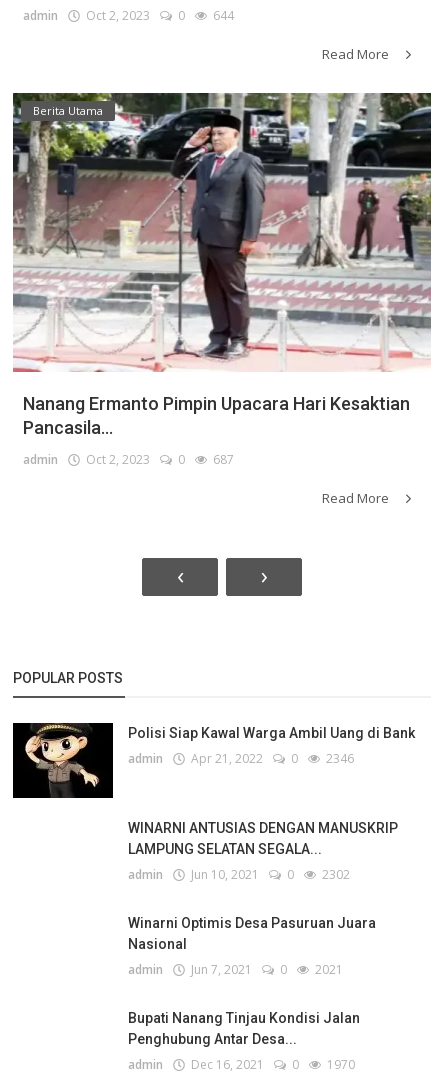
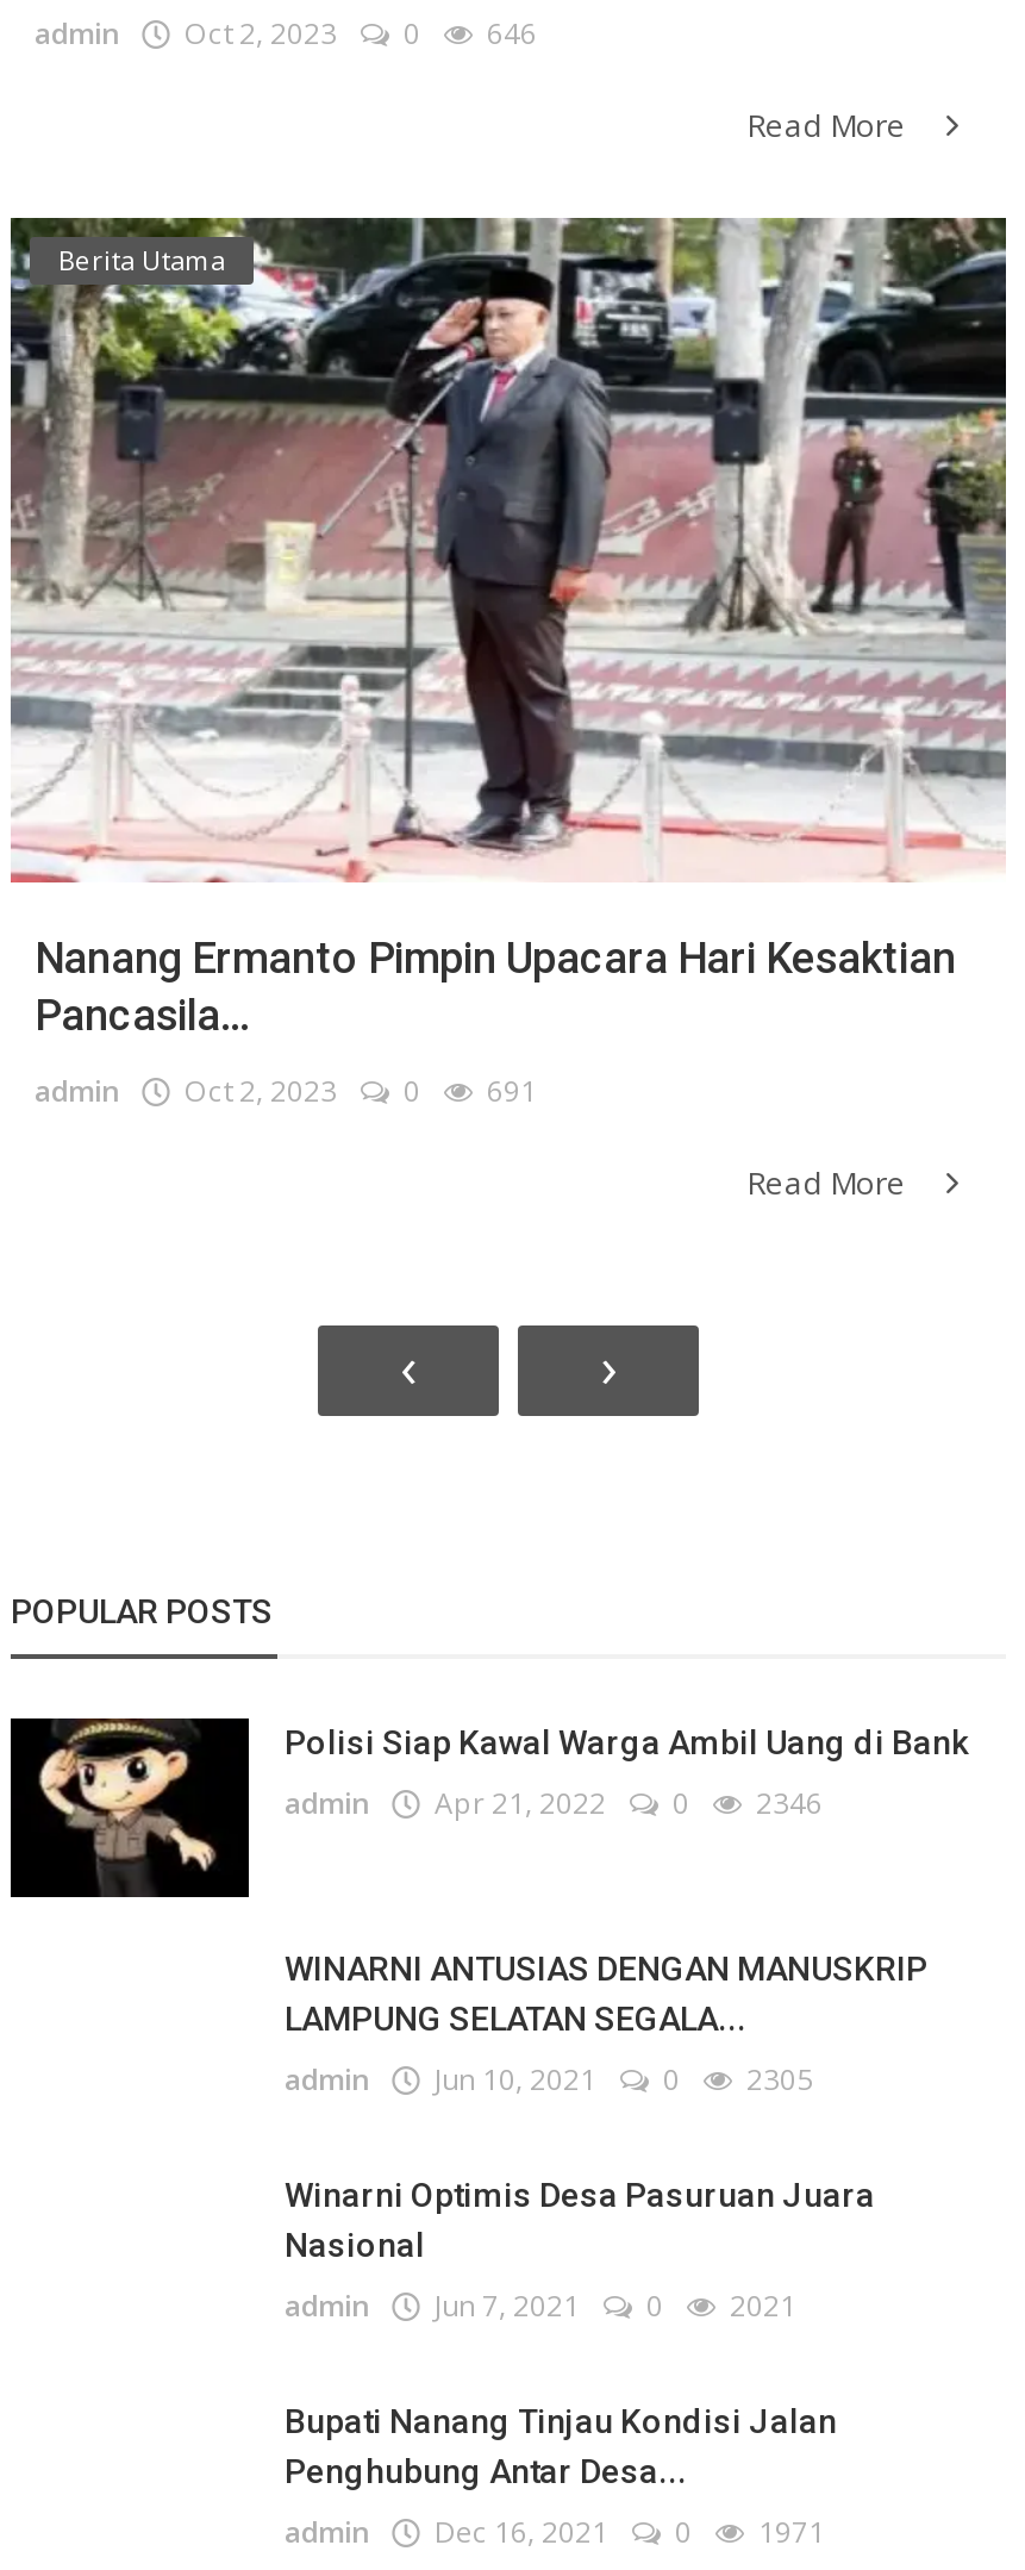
- admin Oct 2, 2023 0 644
+ admin Oct 2, 2023 0 646

- admin Oct 2, 2023 0 687
+ admin Oct 2, 2023 0 691

- admin Jun 10, 2021 0 2302
+ admin Jun 10, 2021 0 2305

- admin Dec 16, 2021 0 1970
+ admin Dec 16, 2021 0 1971
